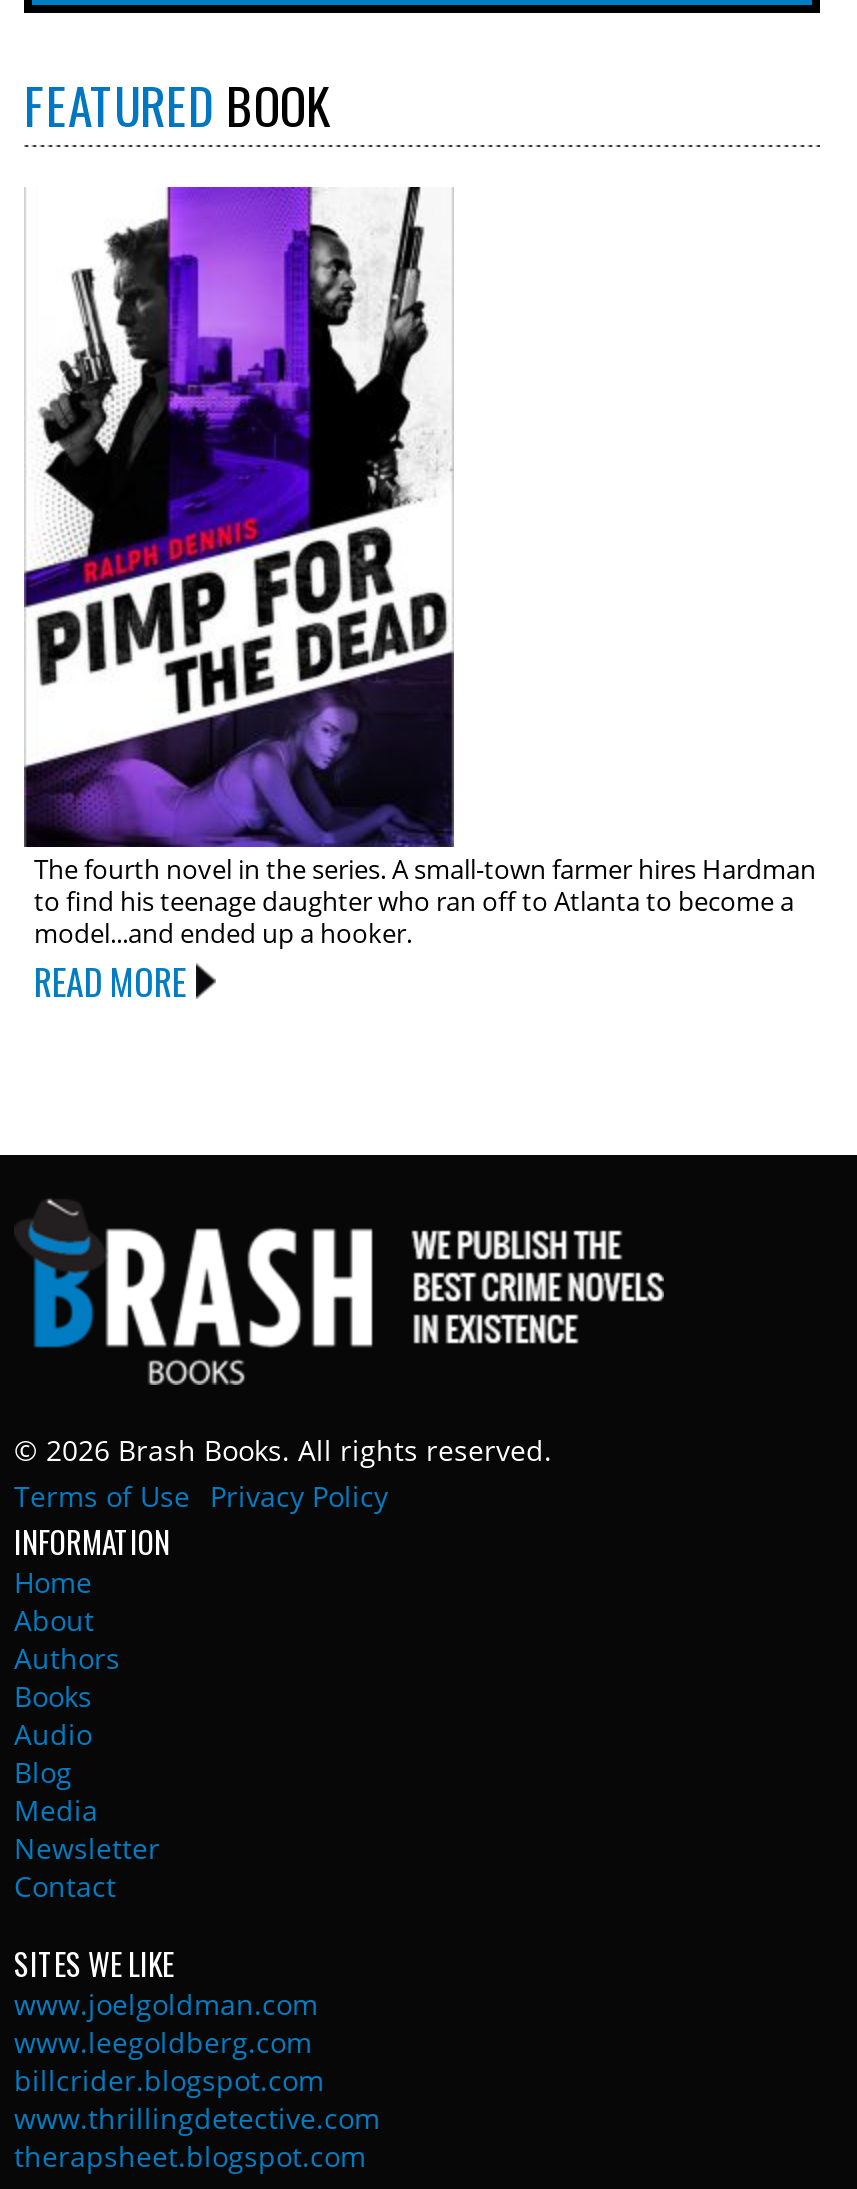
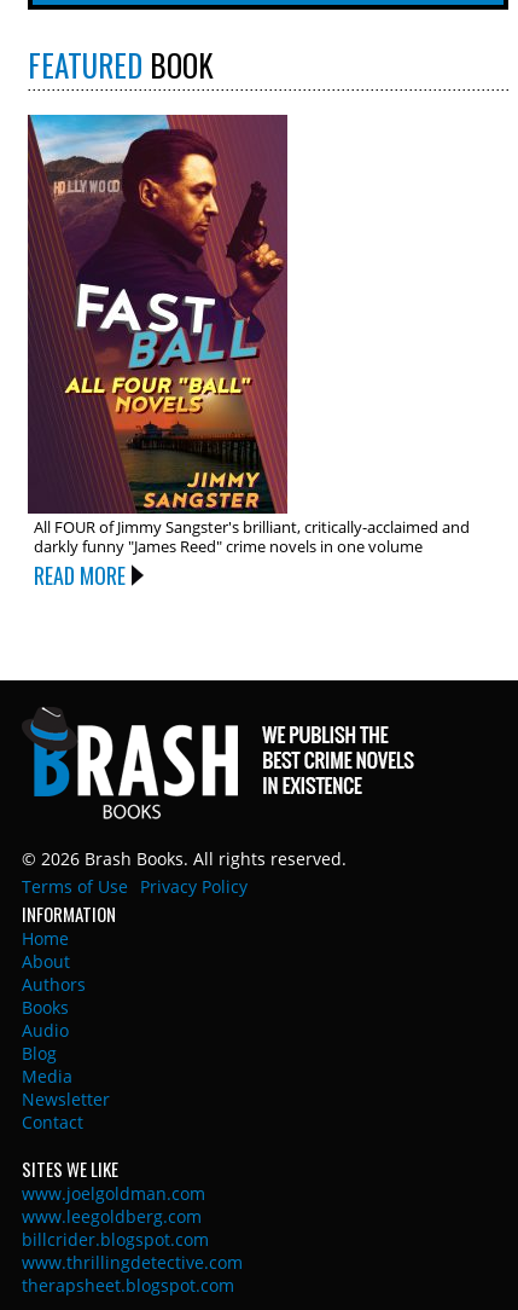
- [image]
- The fourth novel in the series. A small-town farmer hires Hardman
- to find his teenage daughter who ran off to Atlanta to become a
- model...and ended up a hooker.
+ [image]
+ All FOUR of Jimmy Sangster's brilliant, critically-acclaimed and
+ darkly funny "James Reed" crime novels in one volume
